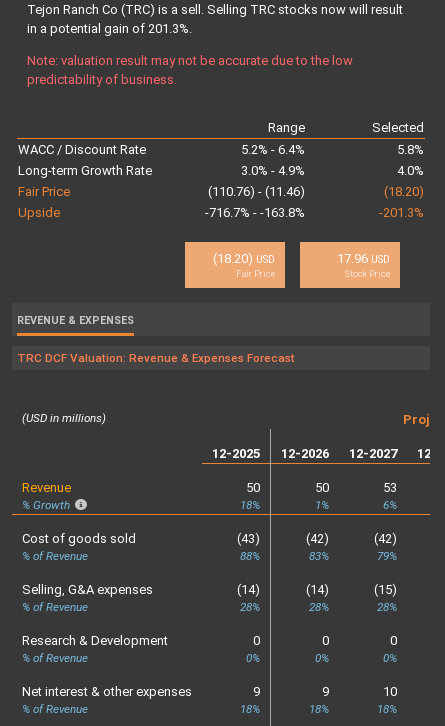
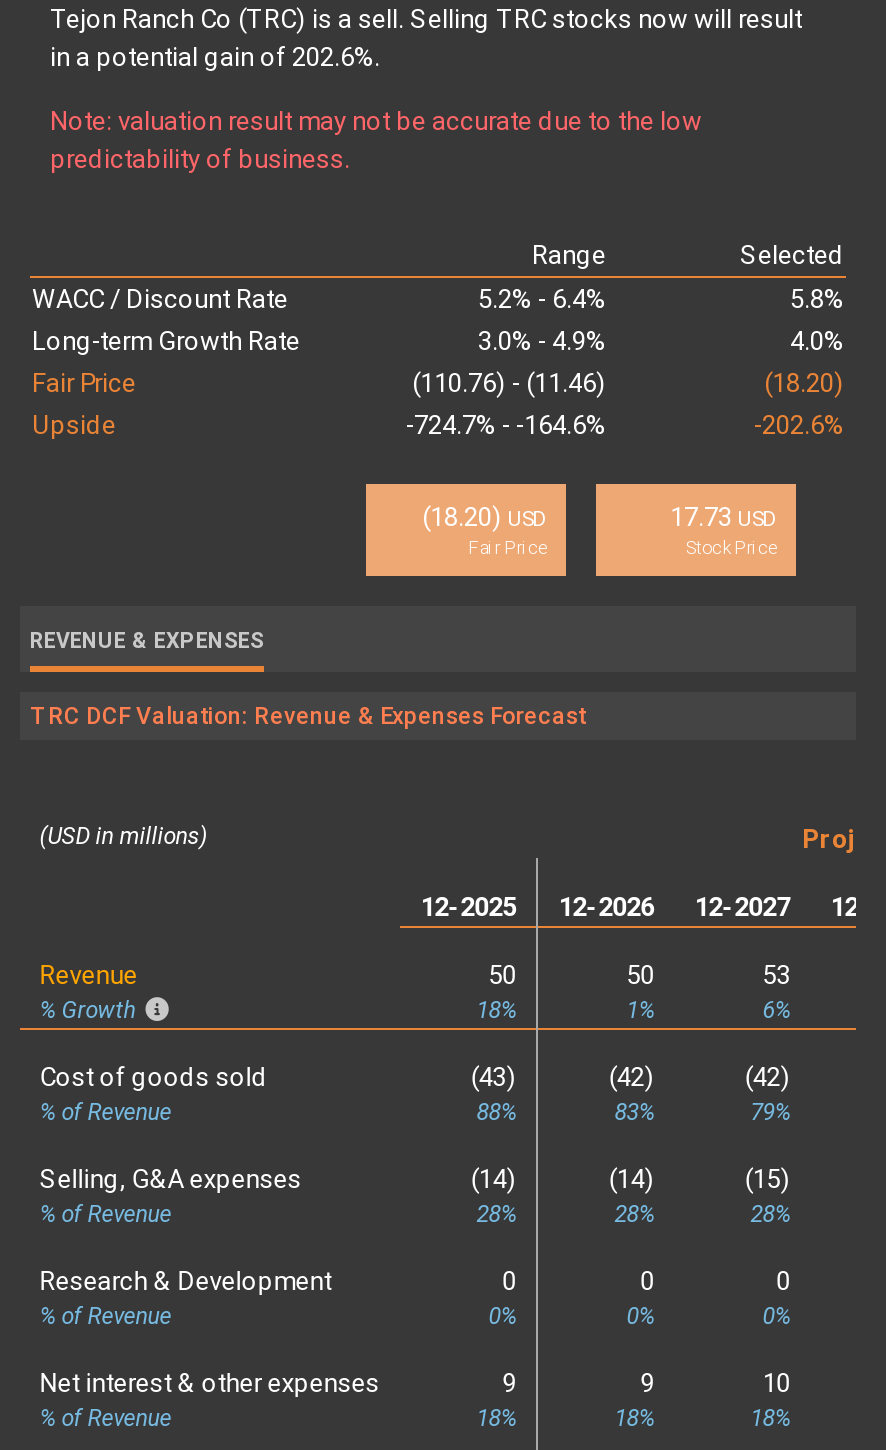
- in a potential gain of 201.3%.
+ in a potential gain of 202.6%.

- -716.7% - -163.8%
+ -724.7% - -164.6%

- -201.3%
+ -202.6%

- 17.96 USD
+ 17.73 USD
